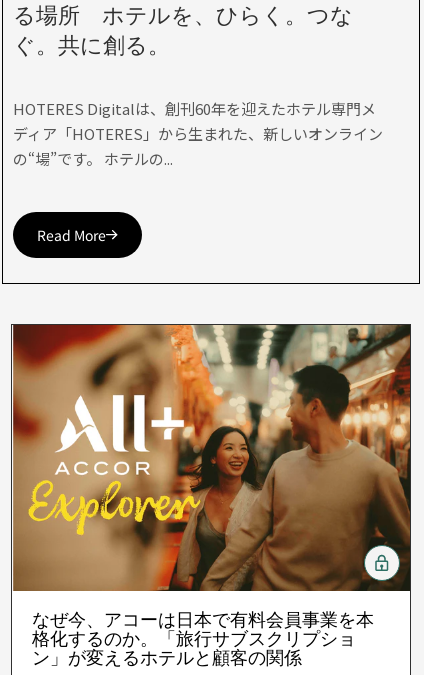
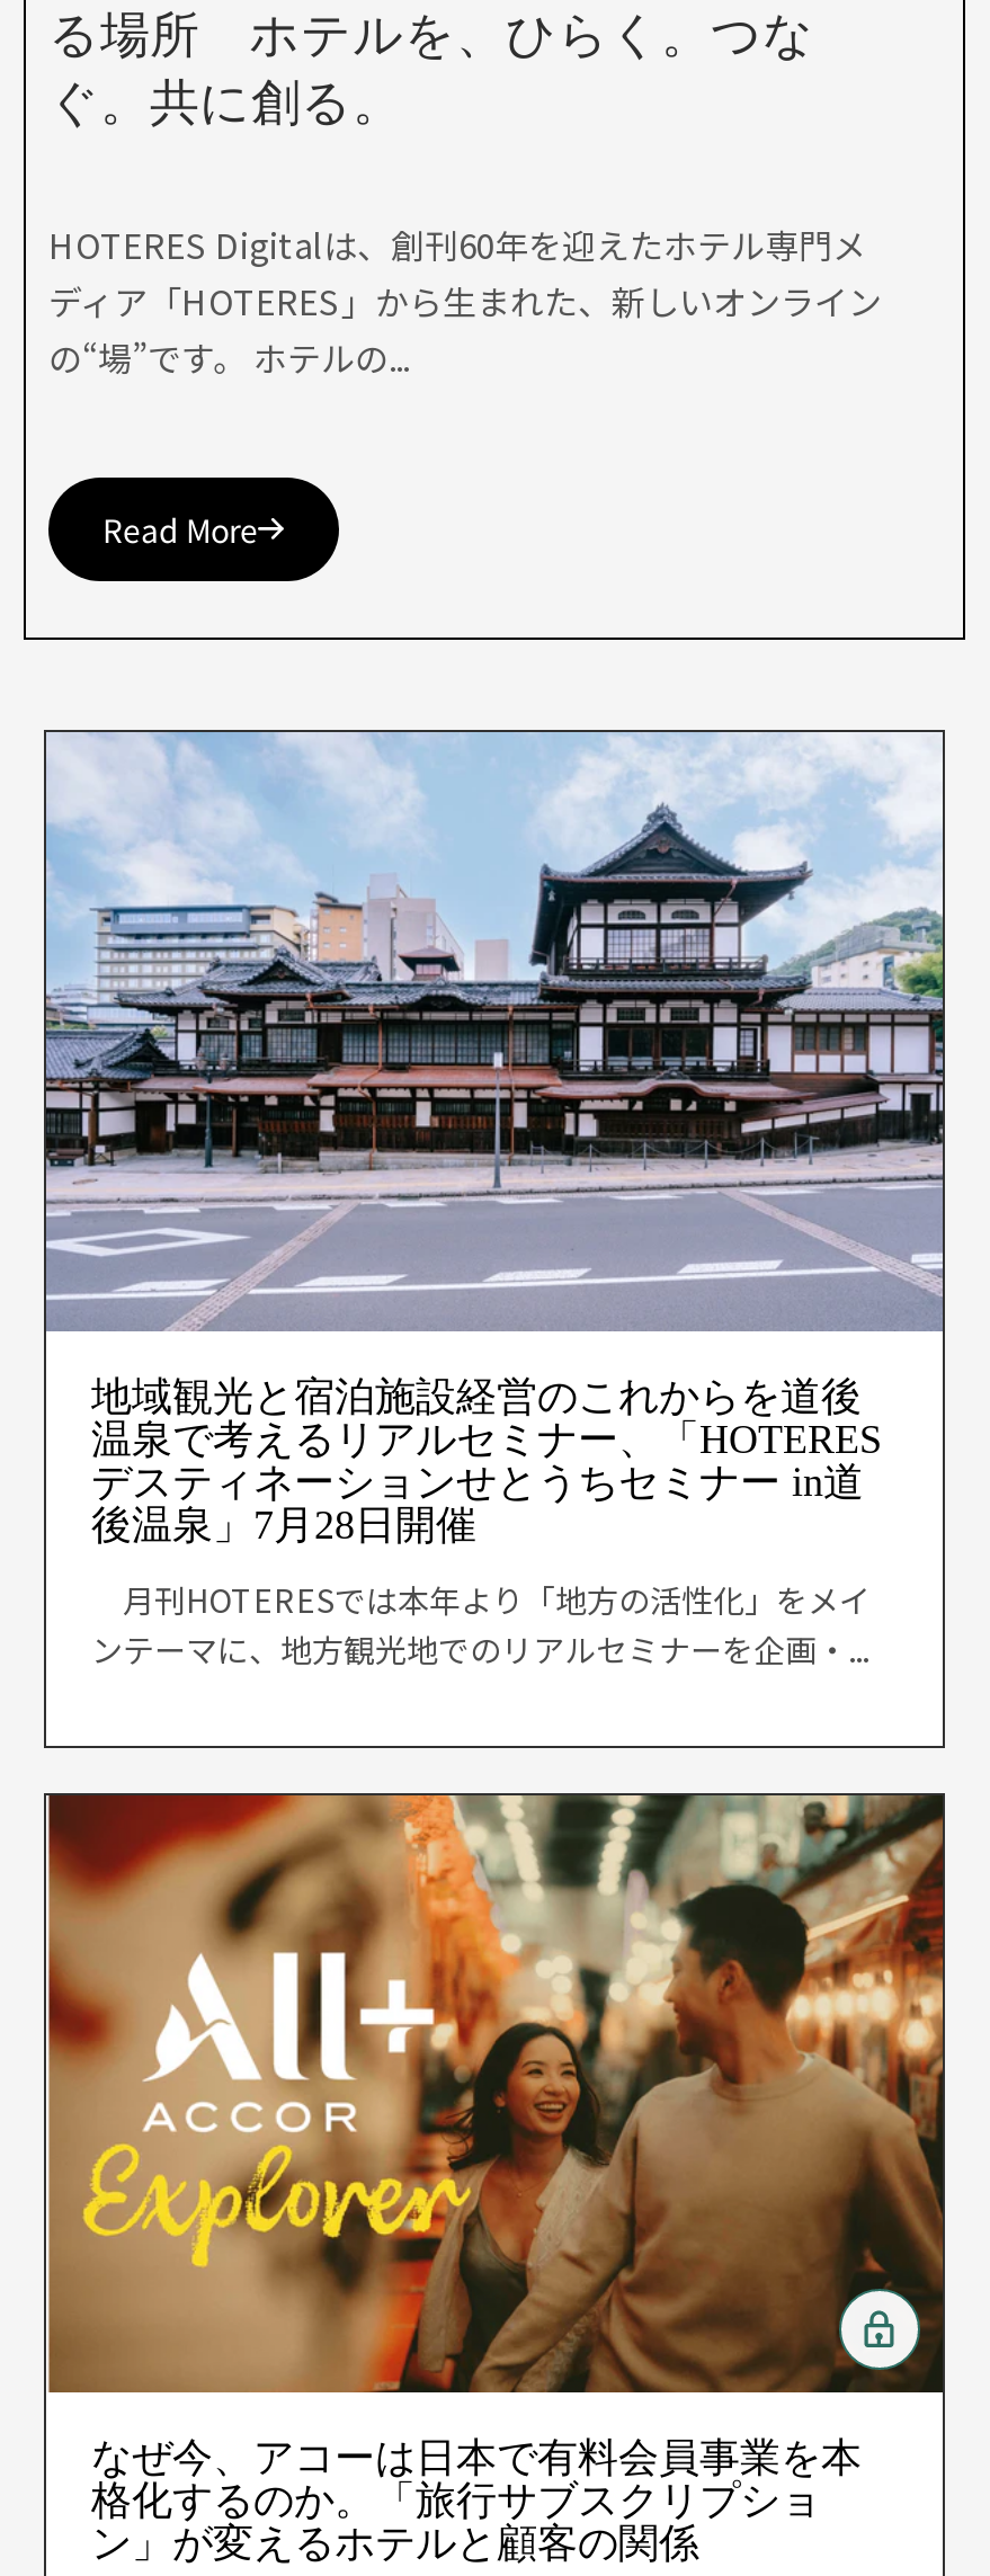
+ [image]
+ 地域観光と宿泊施設経営のこれからを道後
+ 温泉で考えるリアルセミナー、「HOTERES
+ デスティネーションせとうちセミナー in道
+ 後温泉」7月28日開催
+ 月刊HOTERESでは本年より「地方の活性化」をメイ
+ ンテーマに、地方観光地でのリアルセミナーを企画・...
